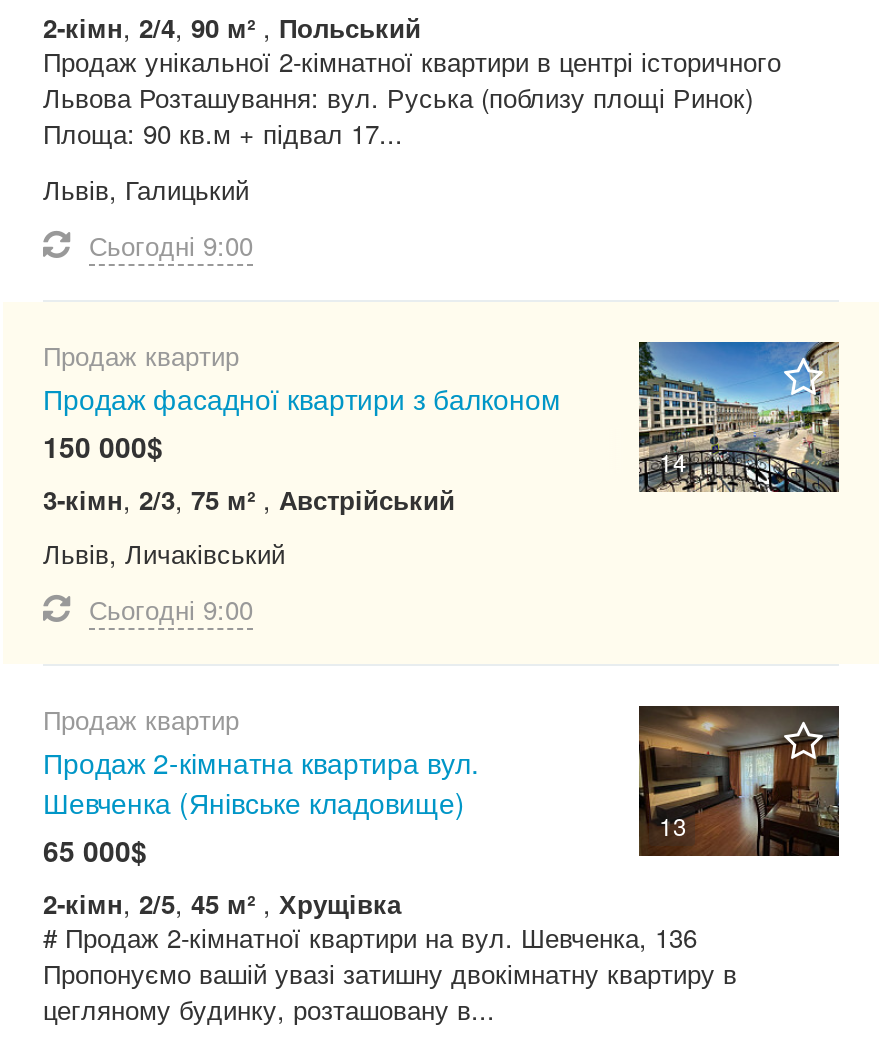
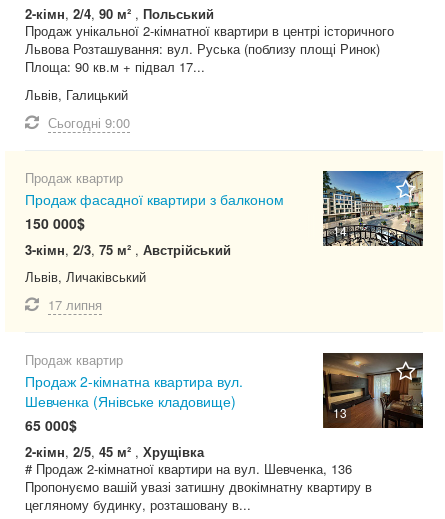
- Сьогодні 9:00
+ 17 липня
